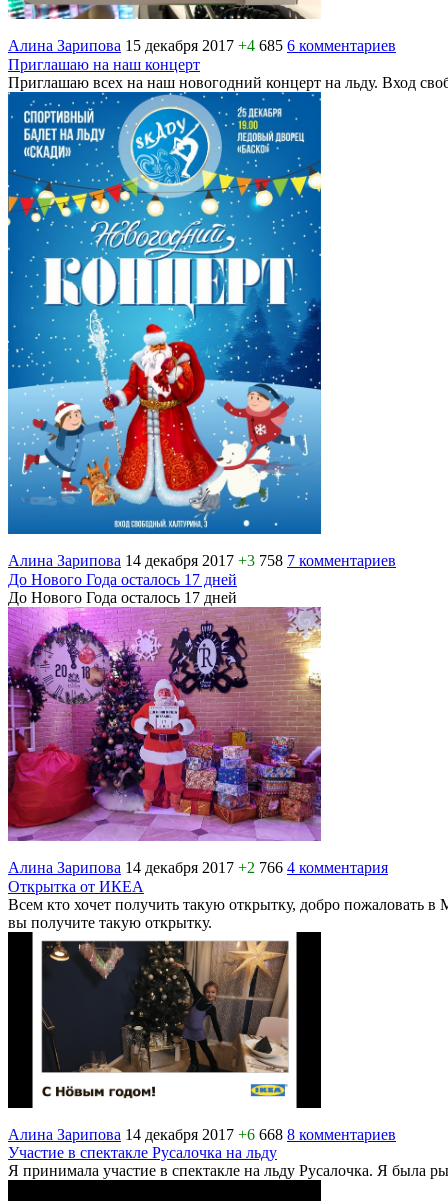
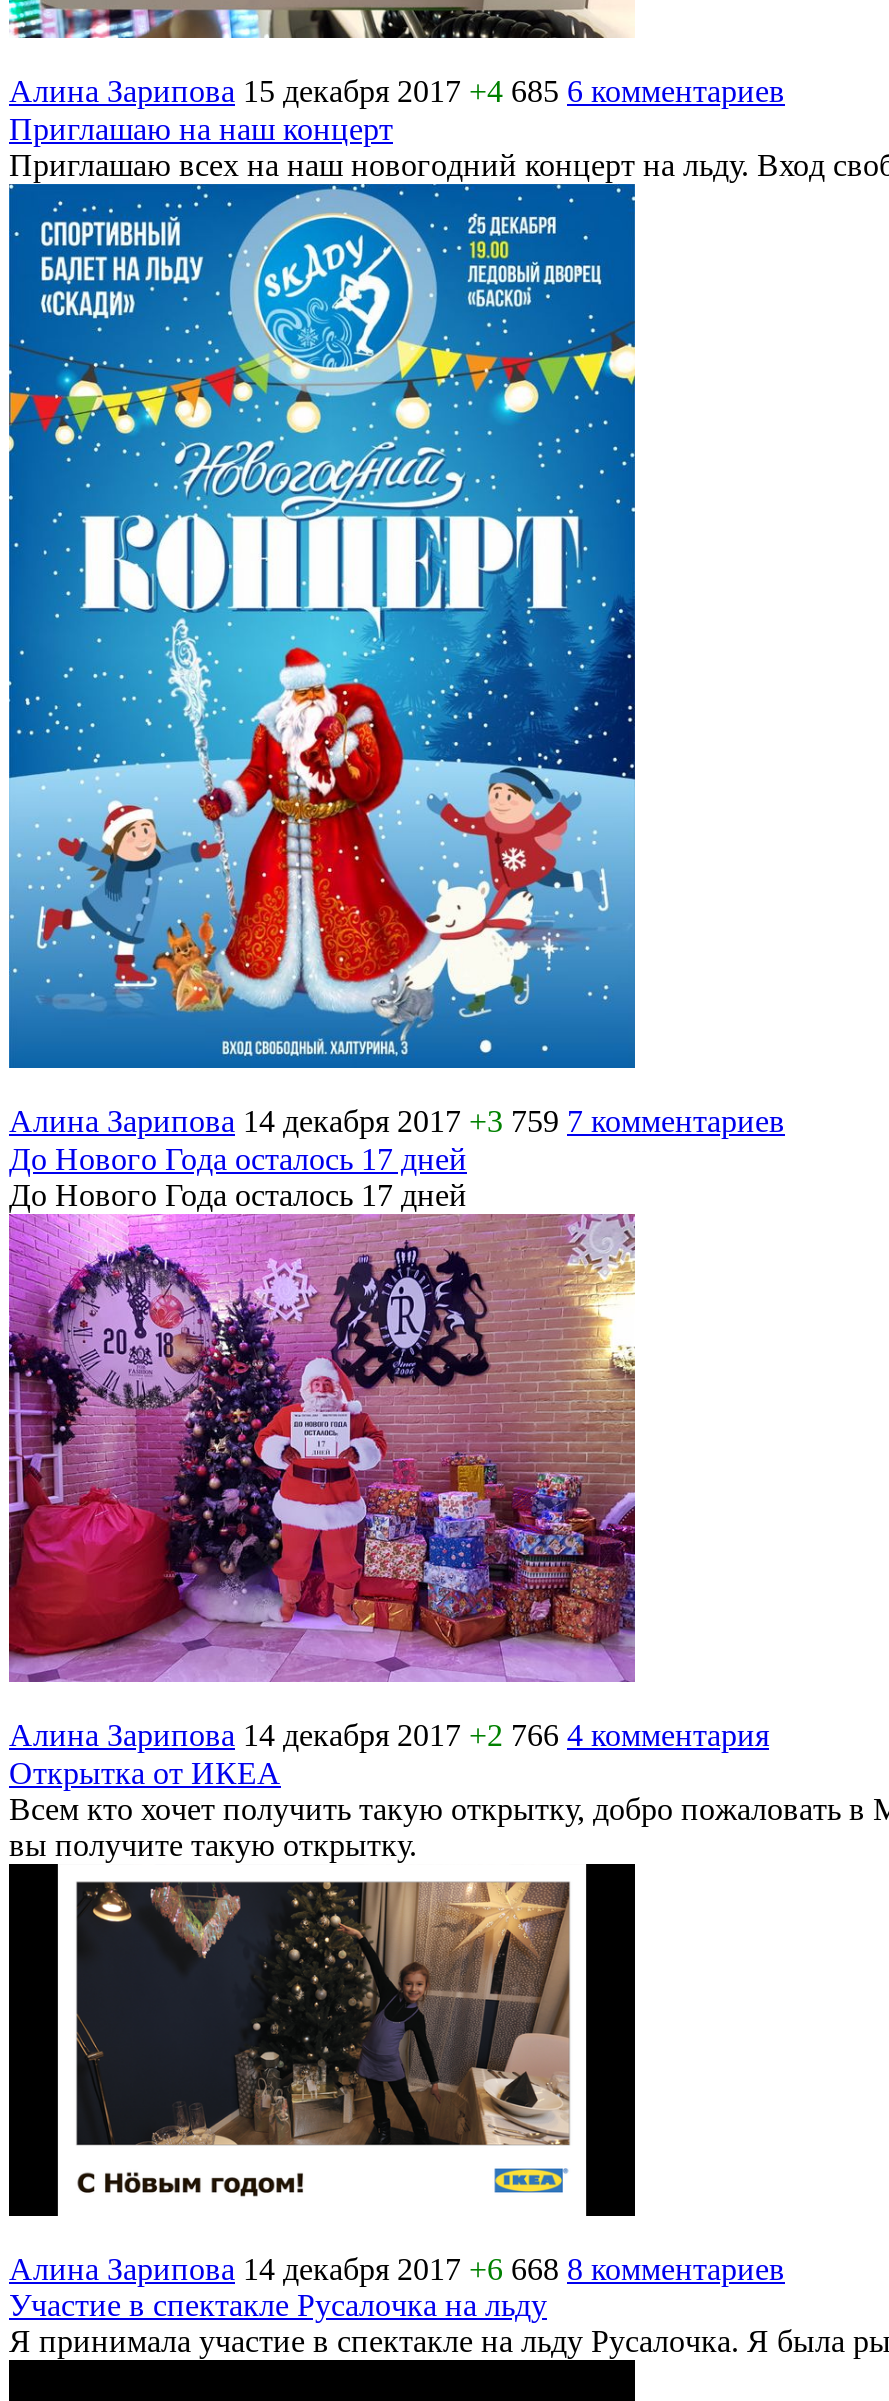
- Алина Зарипова 14 декабря 2017 +3 758 7 комментариев
+ Алина Зарипова 14 декабря 2017 +3 759 7 комментариев
